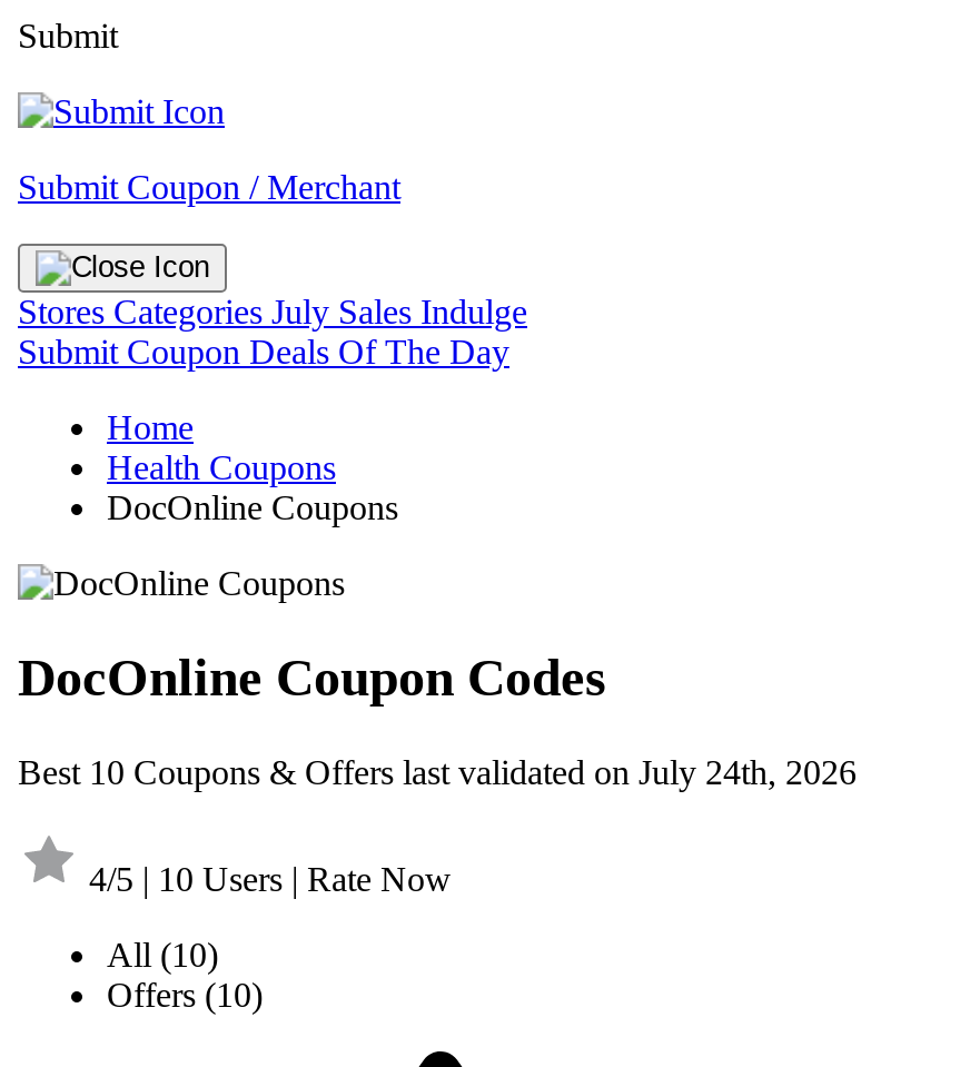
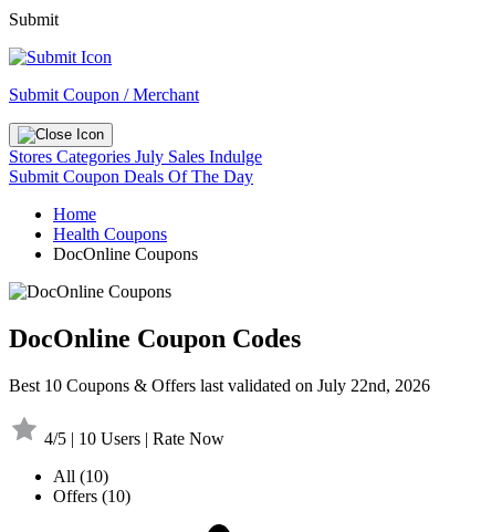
- Best 10 Coupons & Offers last validated on July 24th, 2026
+ Best 10 Coupons & Offers last validated on July 22nd, 2026
